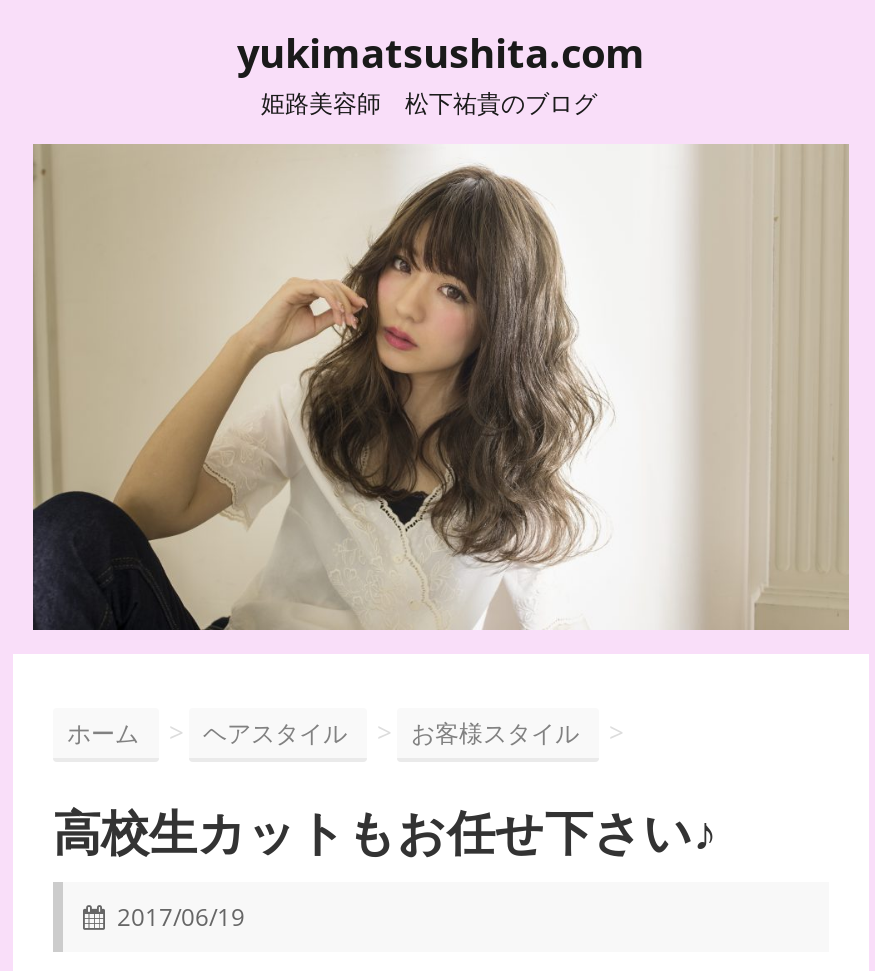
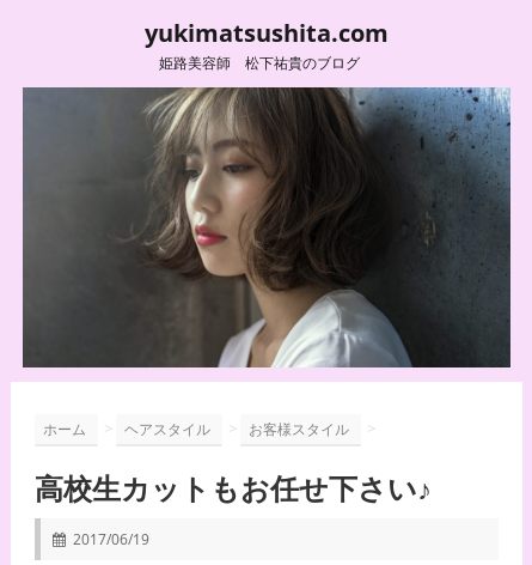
- [image]
+ [image]
